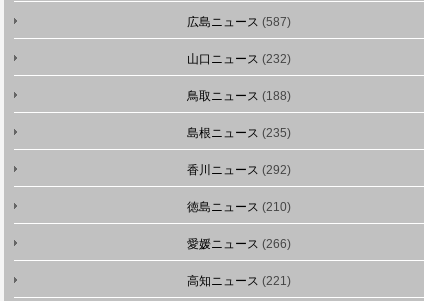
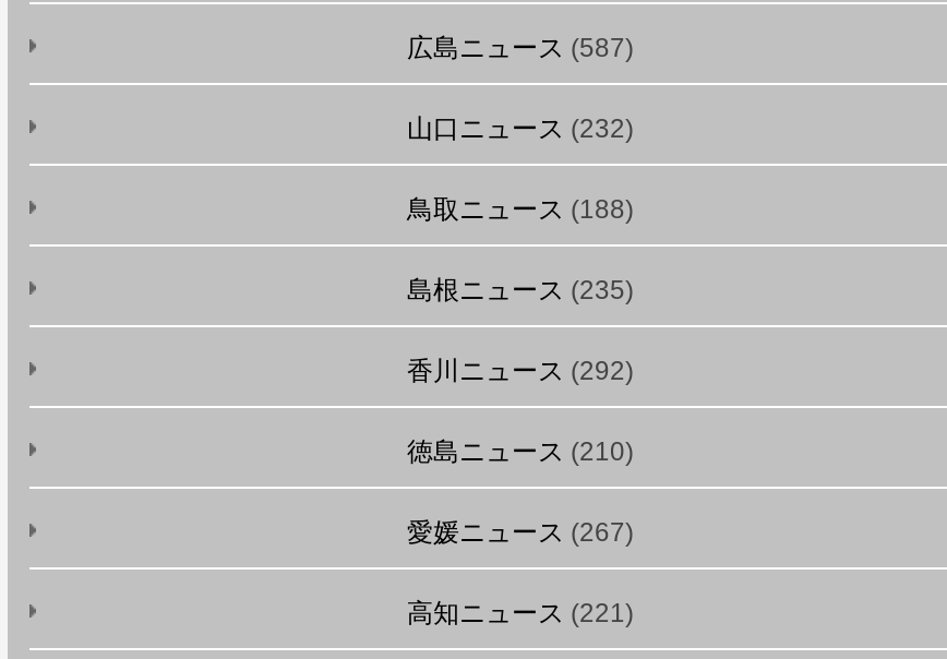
- 愛媛ニュース(266)
+ 愛媛ニュース(267)
